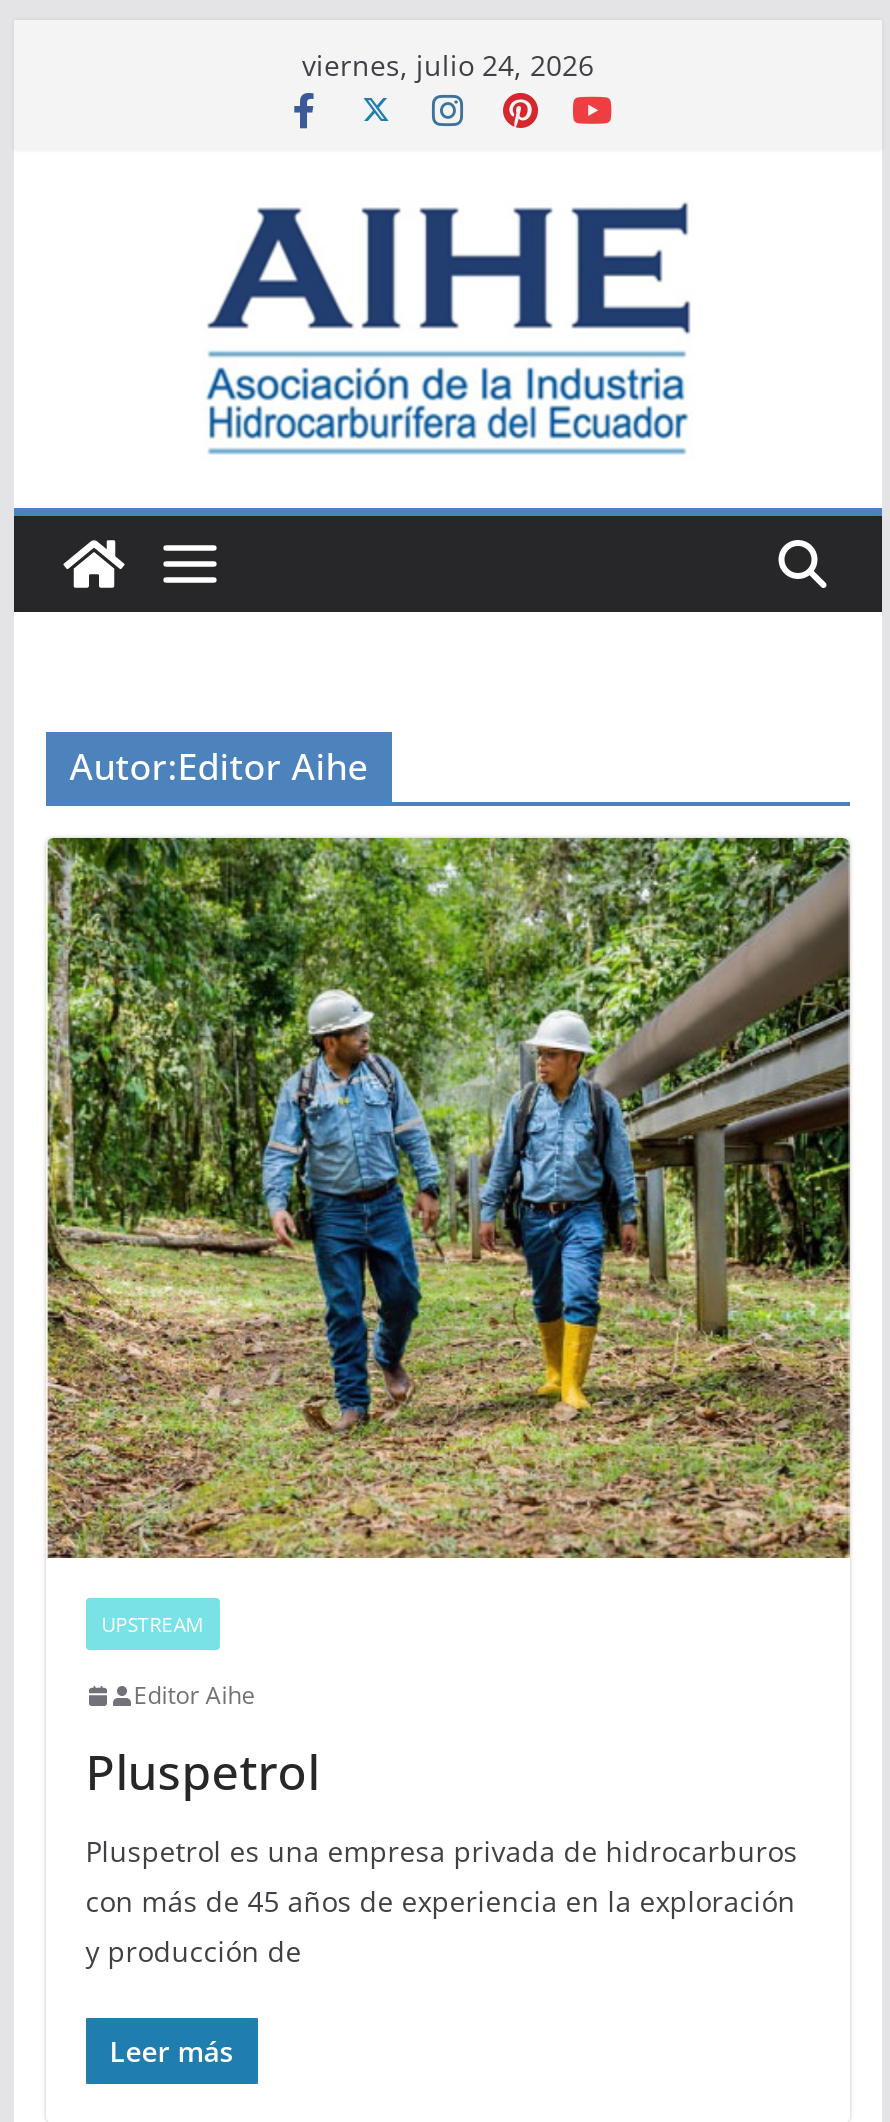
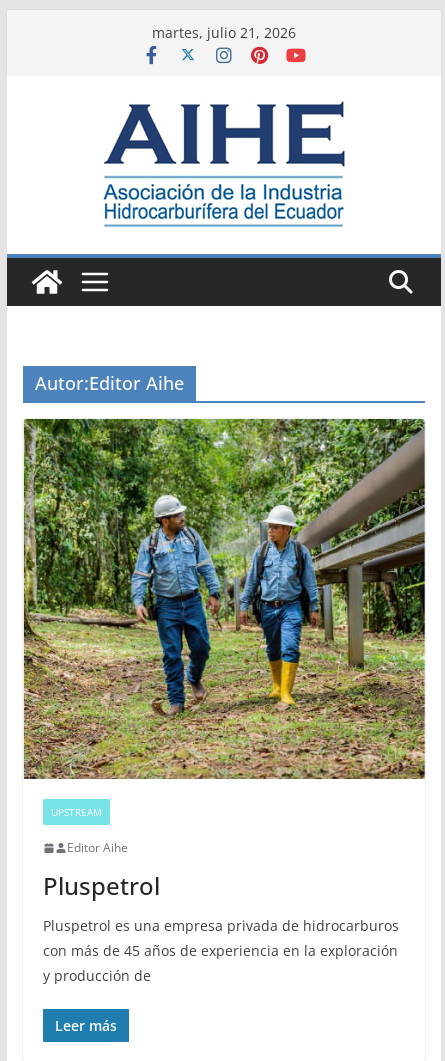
- viernes, julio 24, 2026
+ martes, julio 21, 2026
